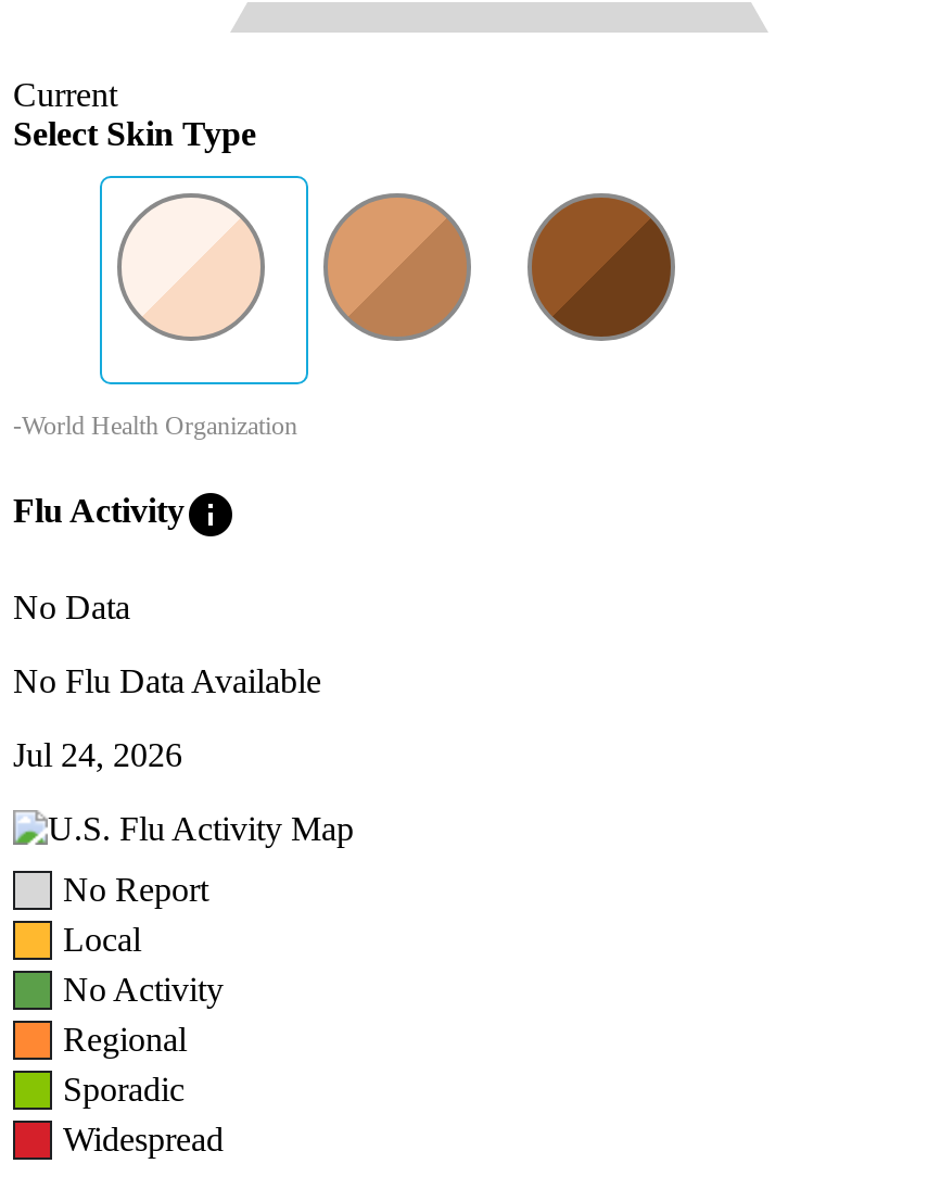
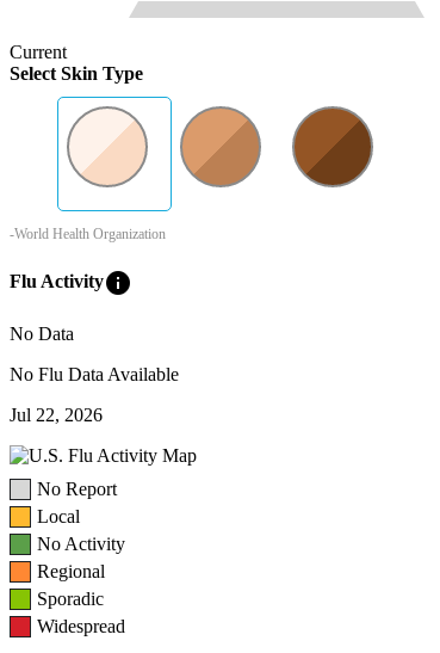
- Jul 24, 2026
+ Jul 22, 2026
